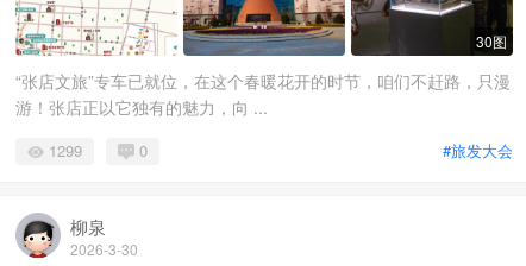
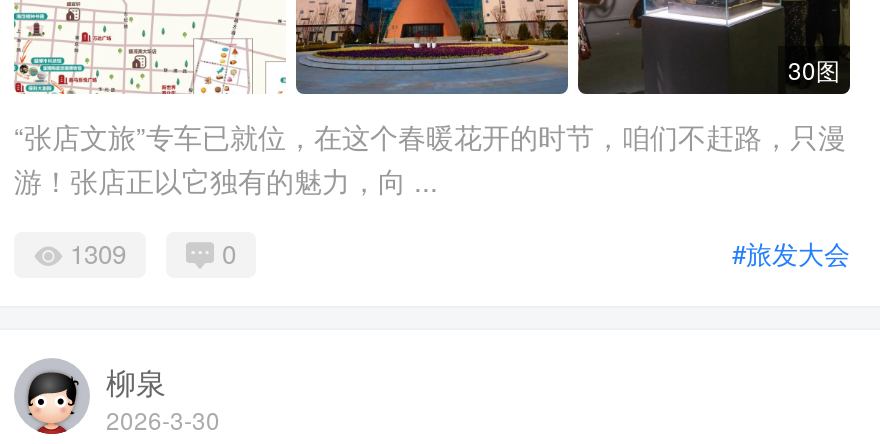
- 1299
+ 1309
